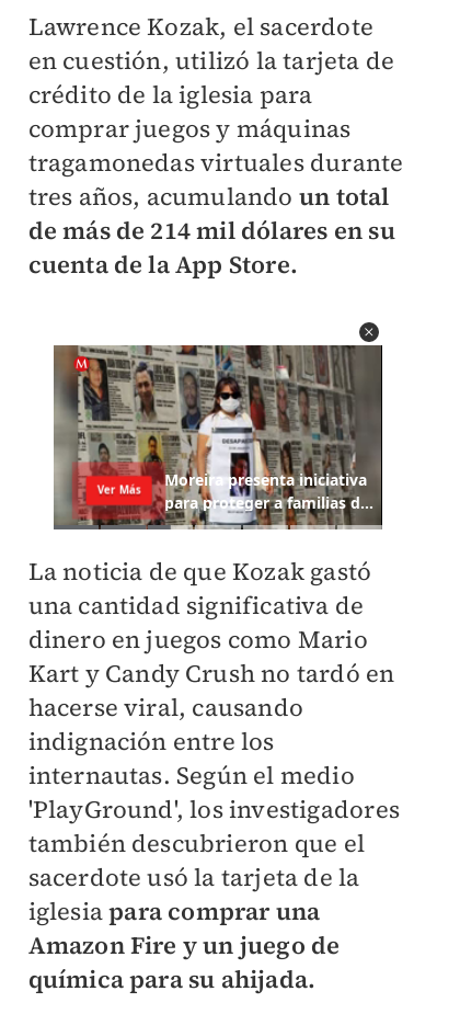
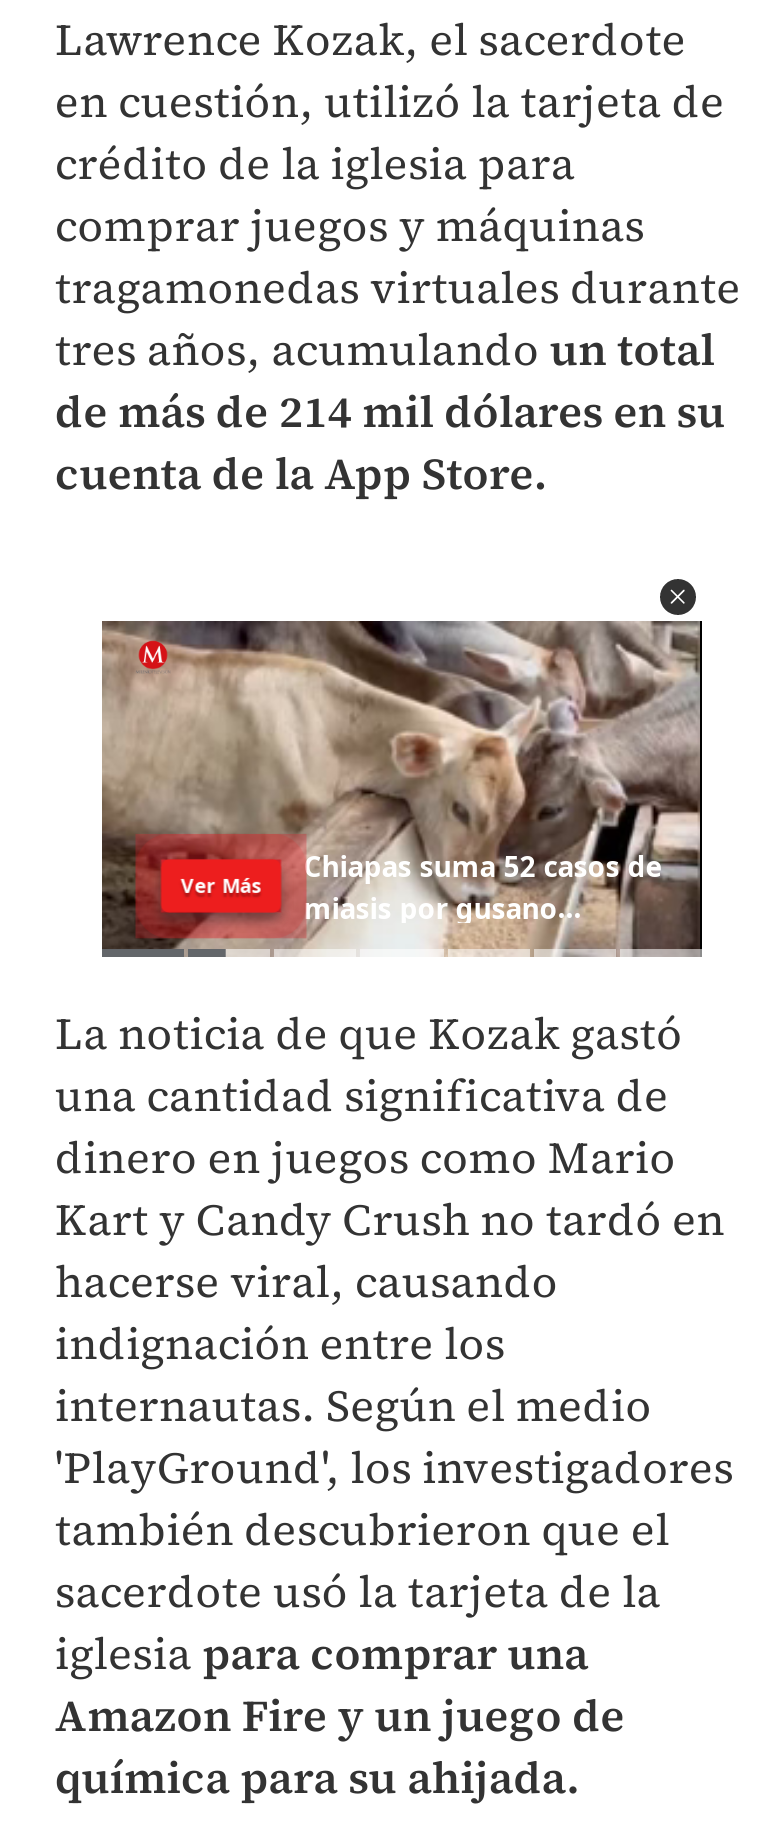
- [image]
+ [image]
